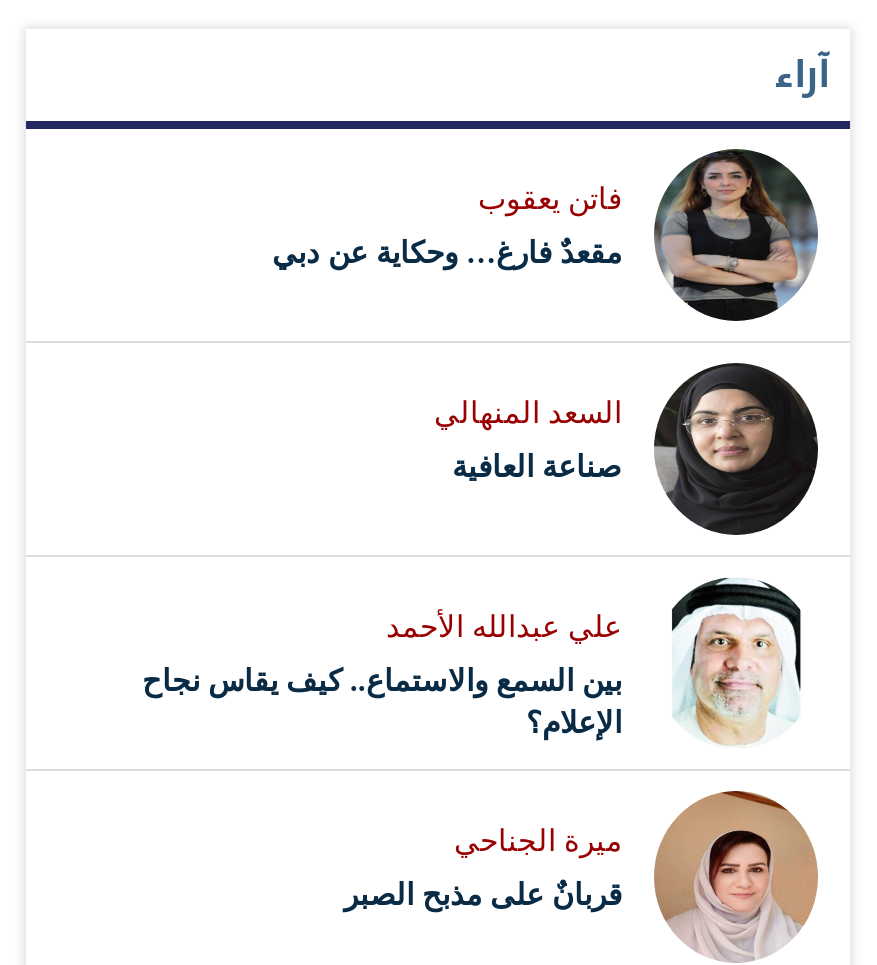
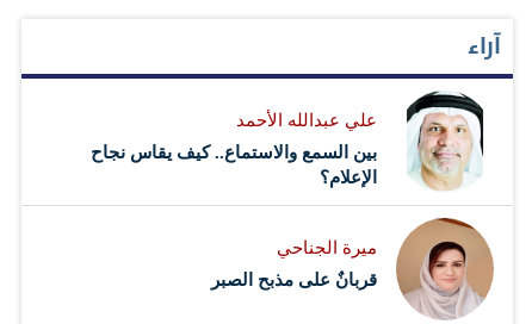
- [image]
- فاتن يعقوب
- مقعدٌ فارغ… وحكاية عن دبي

- [image]
- السعد المنهالي
- صناعة العافية
